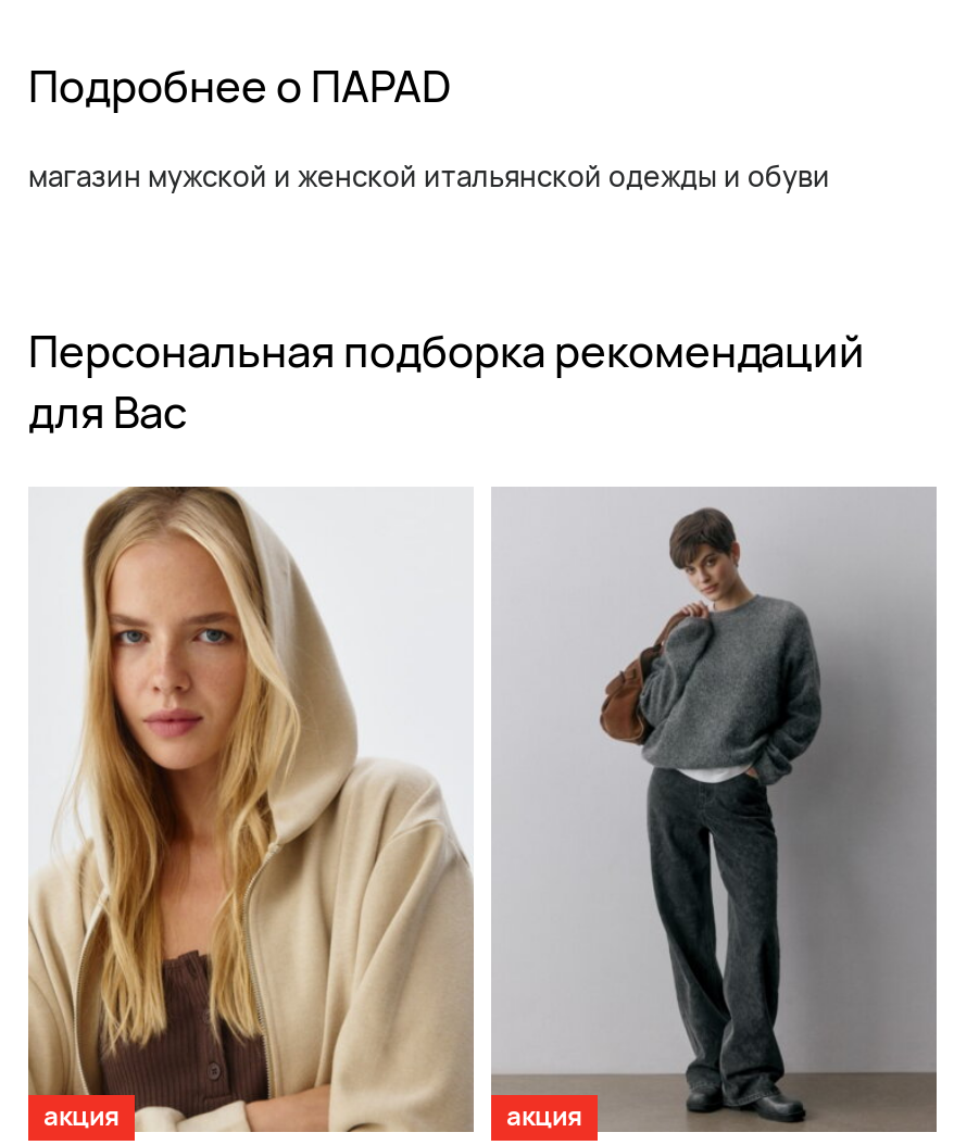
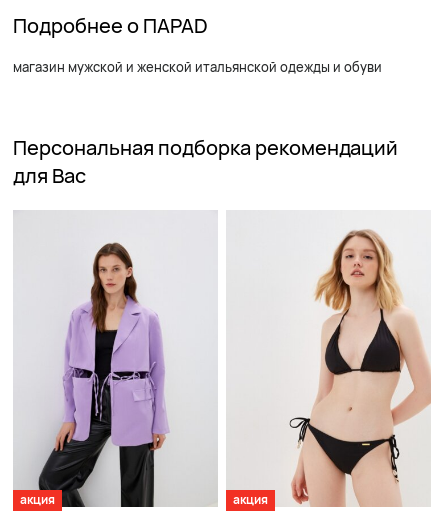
- [image]
+ [image]

- [image]
+ [image]
